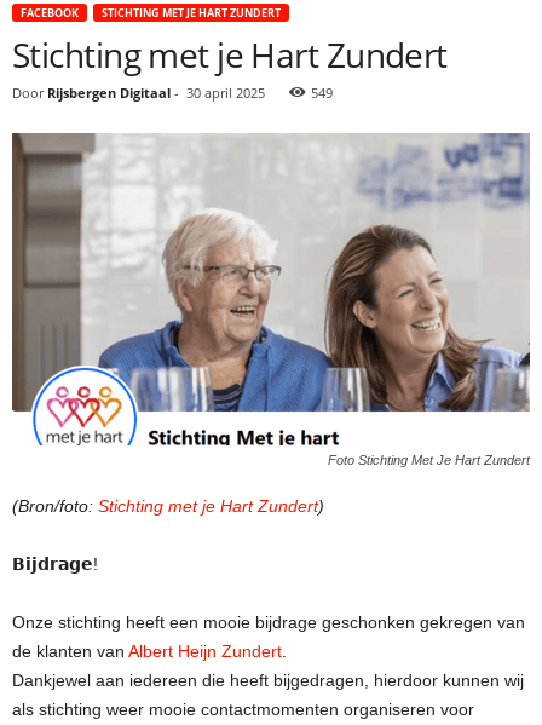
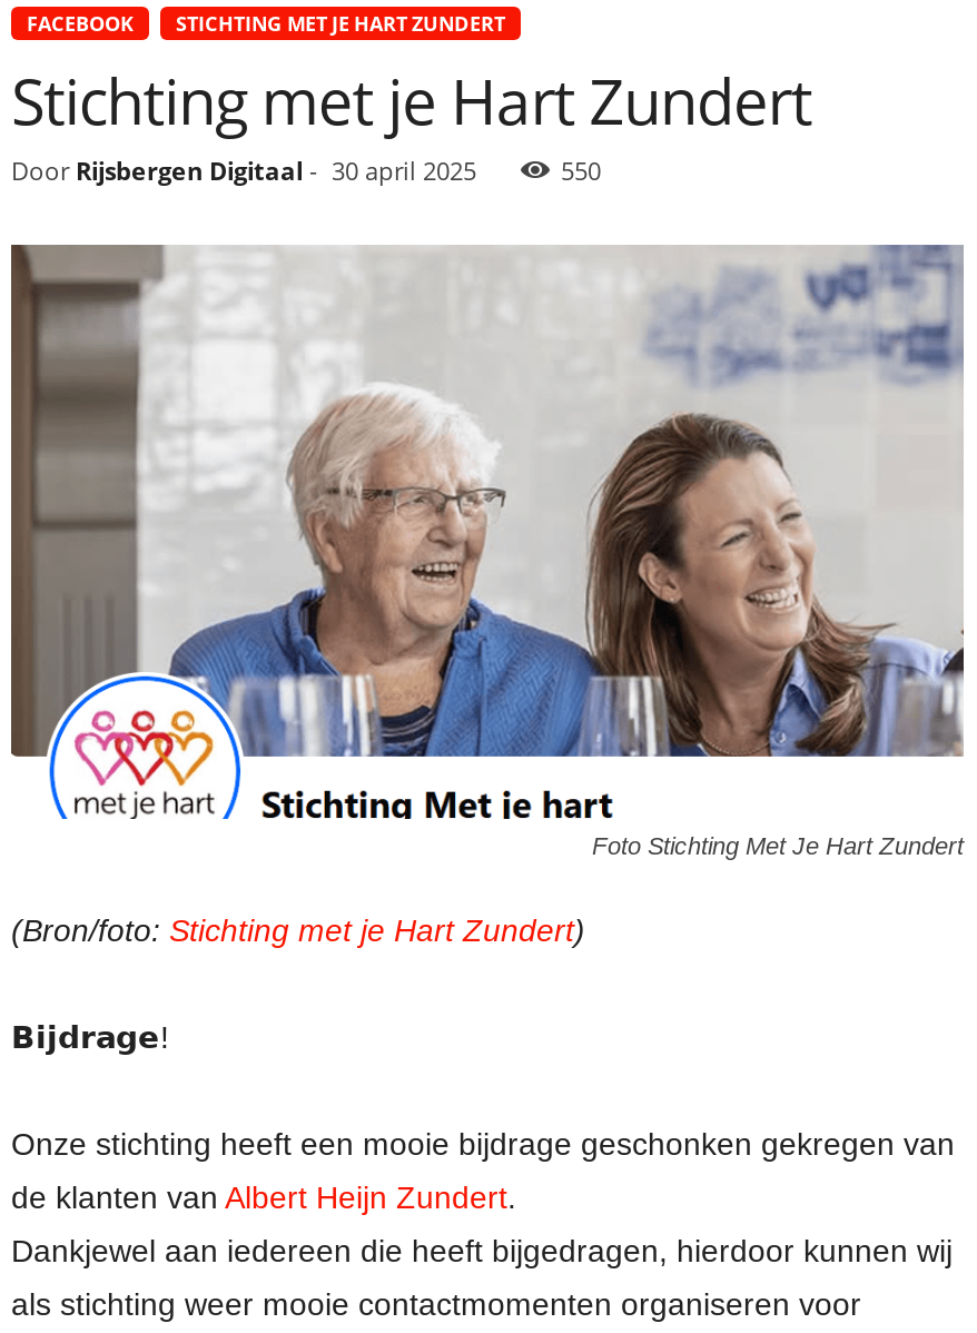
- 549
+ 550
